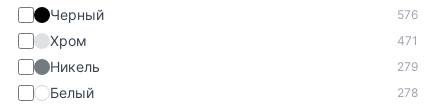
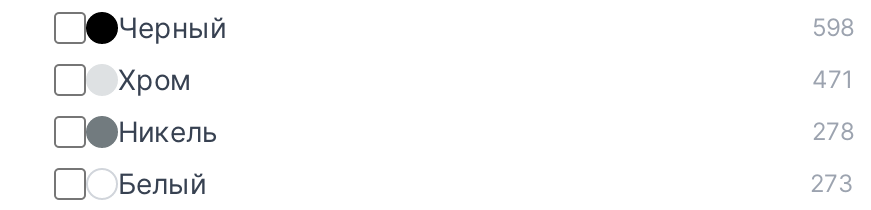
- 576
+ 598

- 279
+ 278

- 278
+ 273
